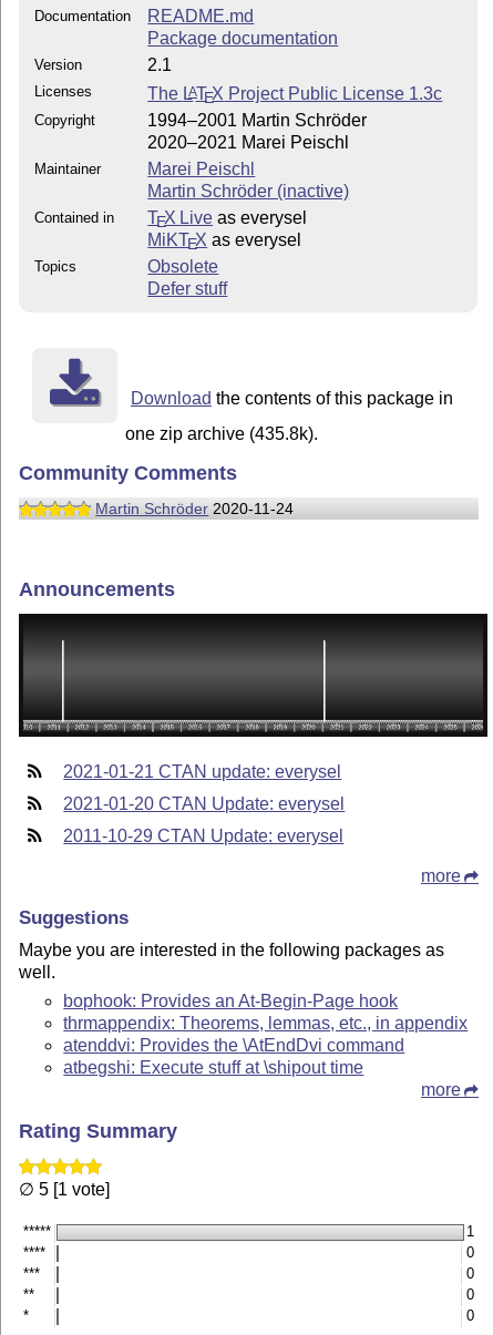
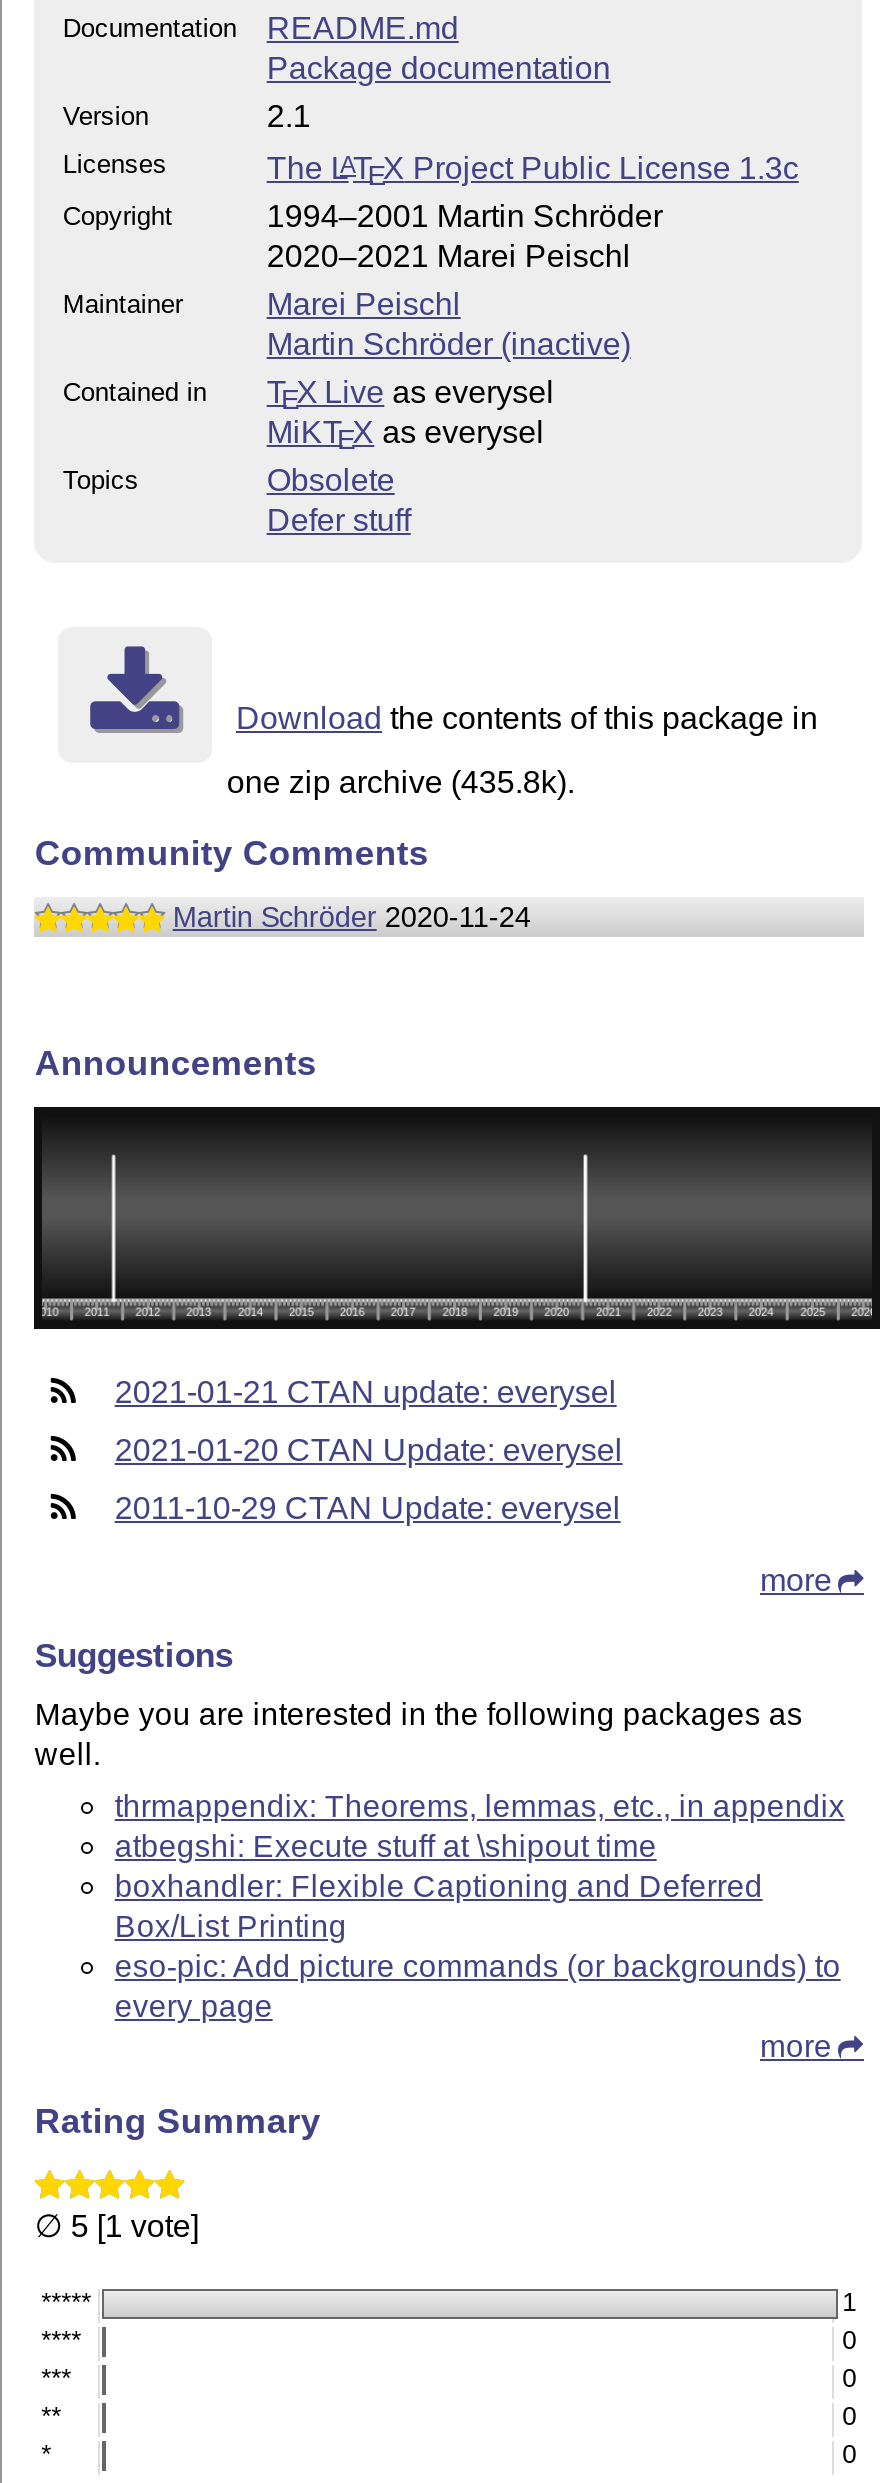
- bophook: Provides an At-Begin-Page hook

moved up: thrmappendix: Theorems, lemmas, etc., in appendix

- atenddvi: Provides the \AtEndDvi command

moved up: atbegshi: Execute stuff at \shipout time

+ boxhandler: Flexible Captioning and Deferred
+ Box/List Printing
+ eso-pic: Add picture commands (or backgrounds) to
+ every page
